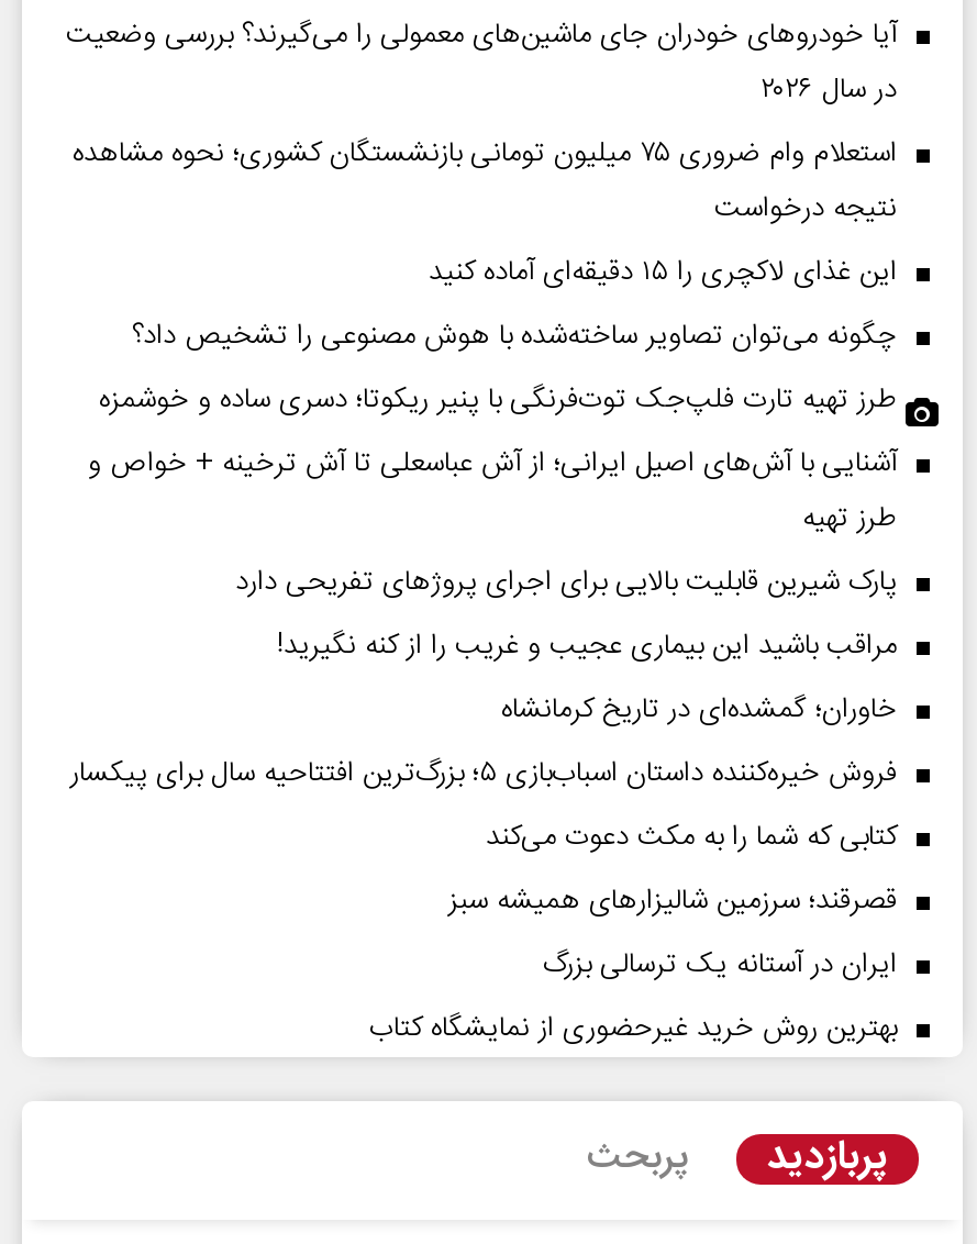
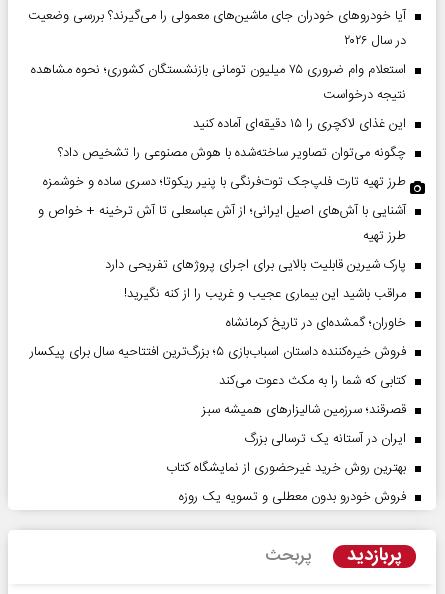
+ فروش خودرو بدون معطلی و تسویه یک روزه
